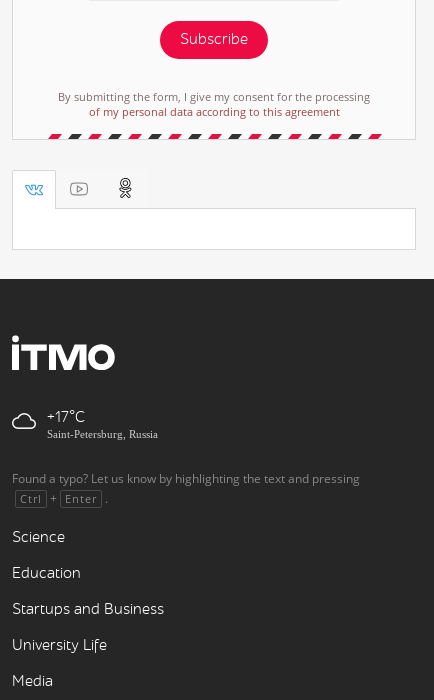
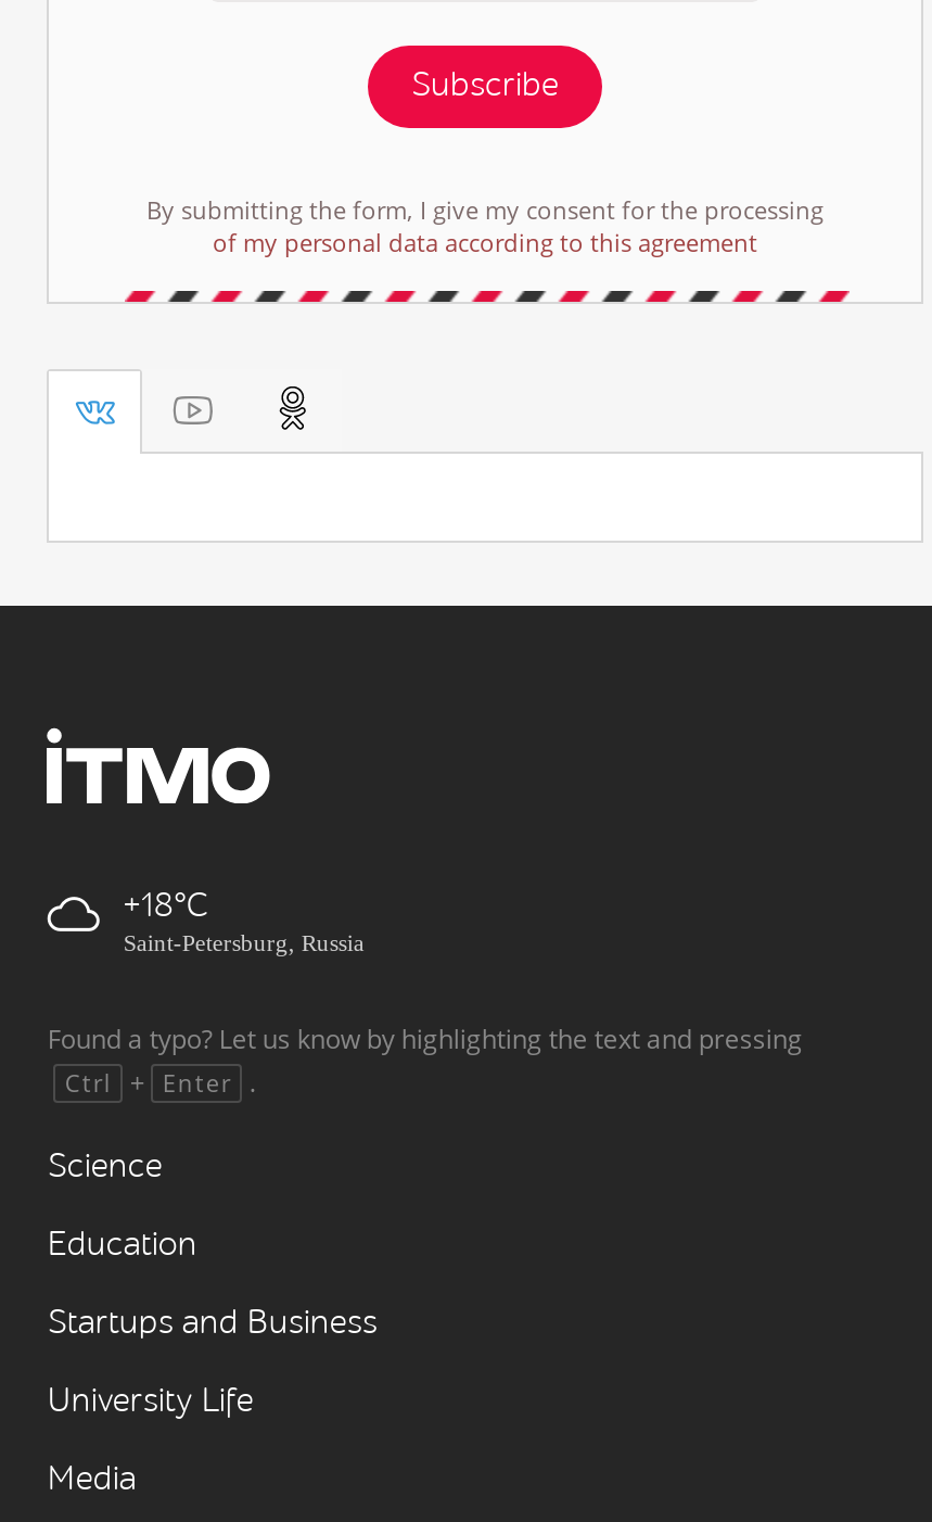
- +17
+ +18
